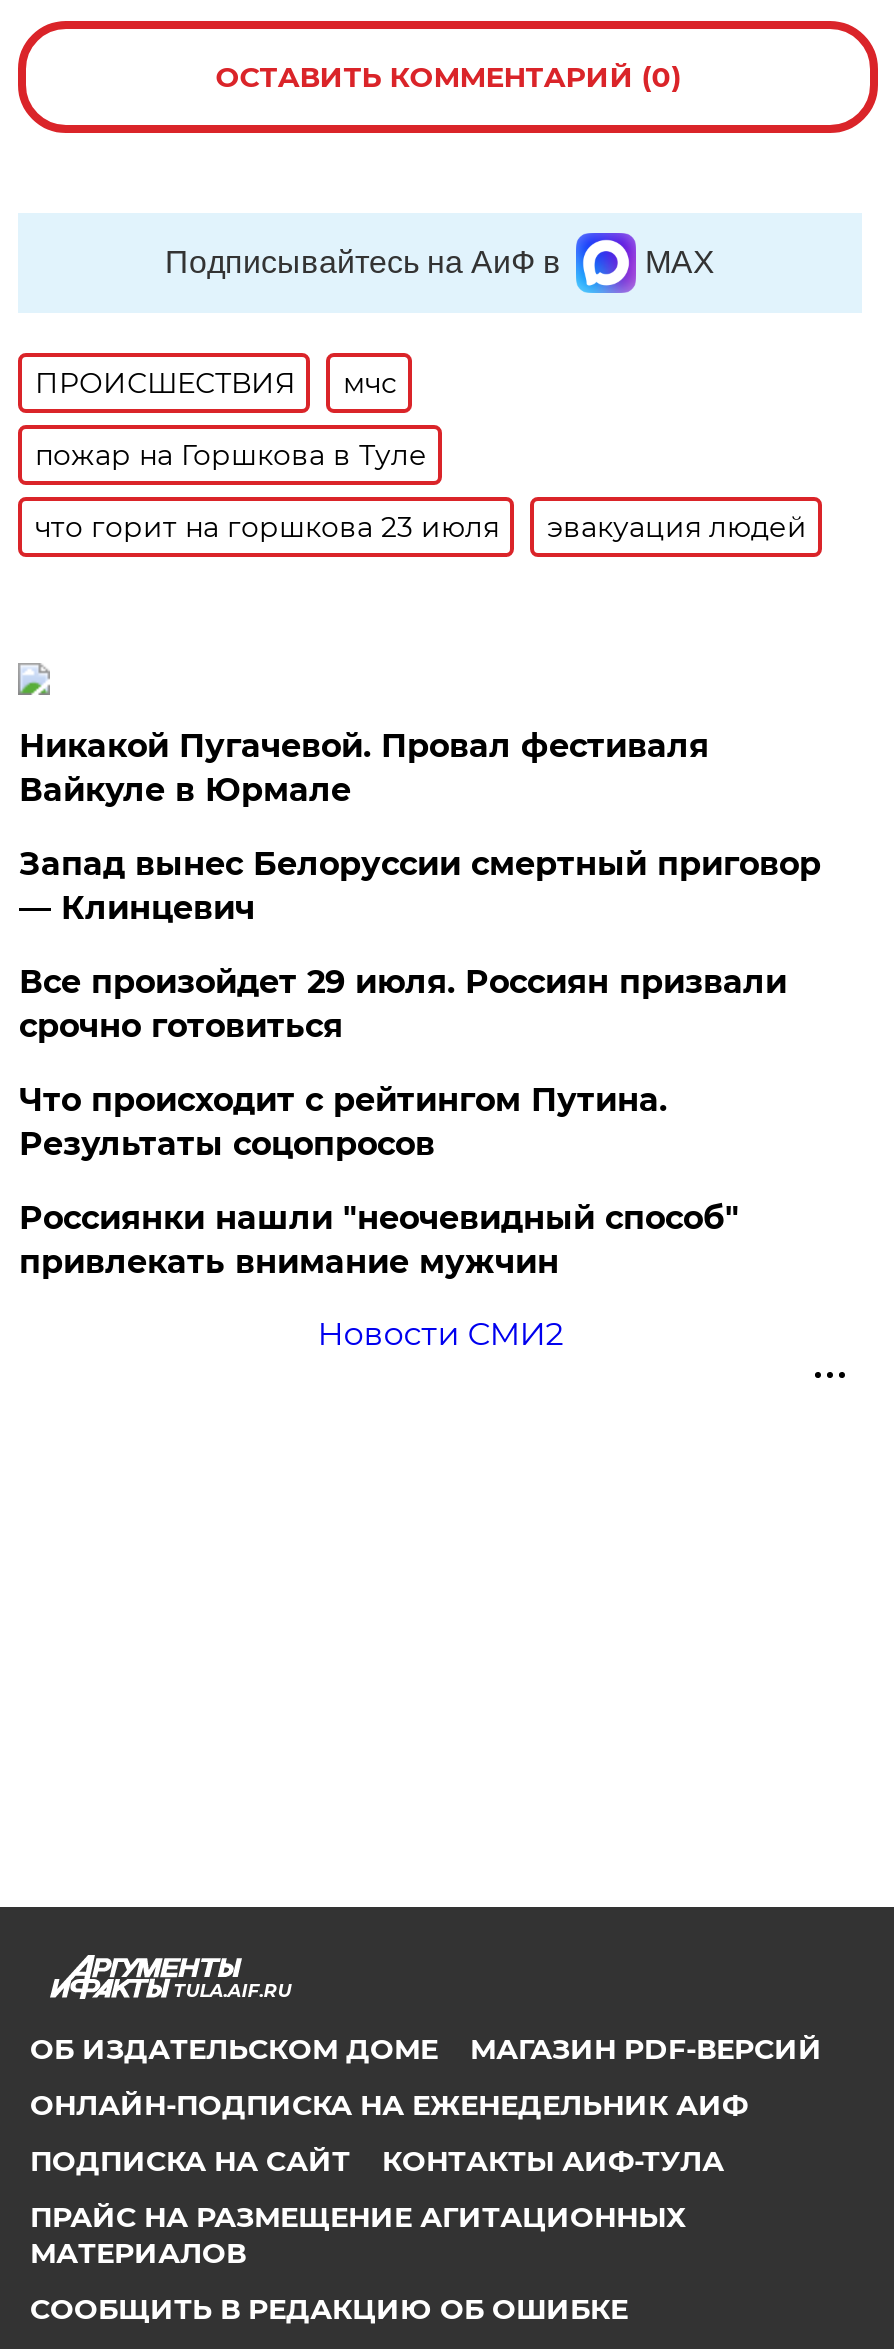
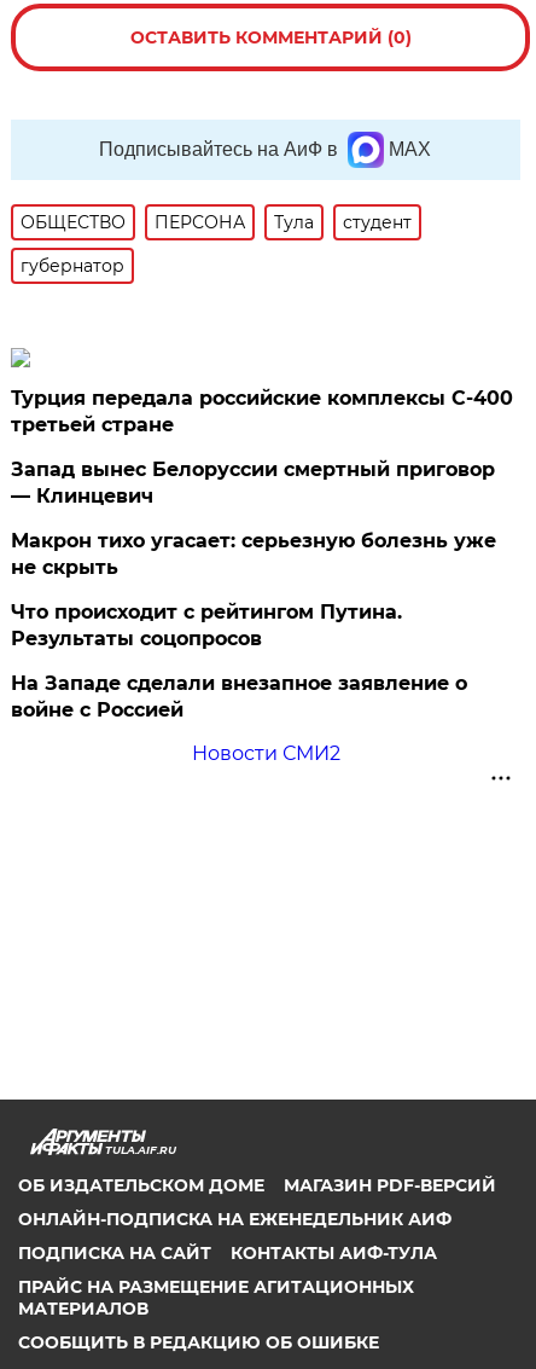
- ПРОИСШЕСТВИЯ
- мчс
- пожар на Горшкова в Туле
- что горит на горшкова 23 июля
- эвакуация людей
+ ОБЩЕСТВО
+ ПЕРСОНА
+ Тула
+ студент
+ губернатор

- Никакой Пугачевой. Провал фестиваля
- Вайкуле в Юрмале
+ Турция передала российские комплексы С-400
+ третьей стране

- Все произойдет 29 июля. Россиян призвали
- срочно готовиться
+ Макрон тихо угасает: серьезную болезнь уже
+ не скрыть

- Россиянки нашли "неочевидный способ"
- привлекать внимание мужчин
+ На Западе сделали внезапное заявление о
+ войне с Россией
